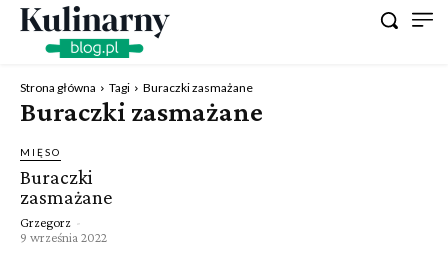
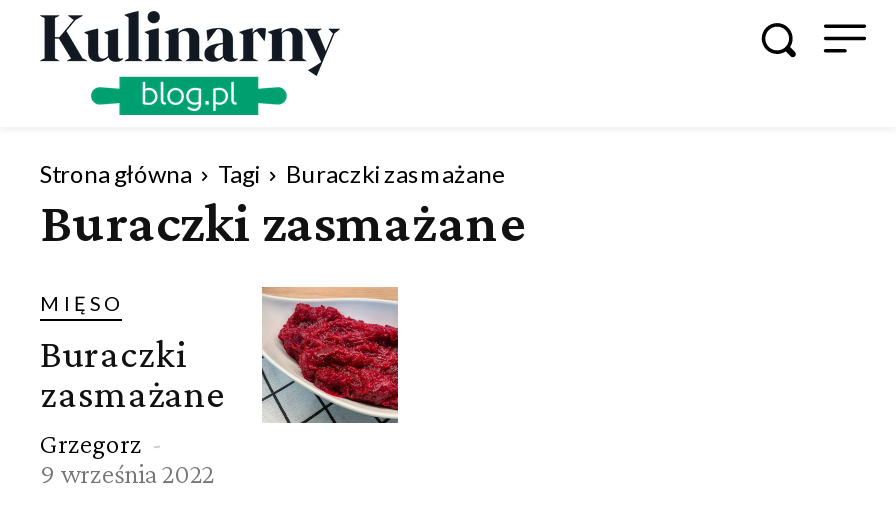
+ [image]
